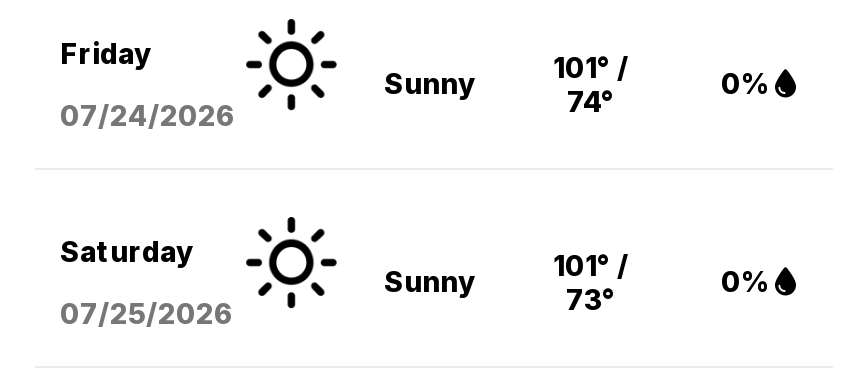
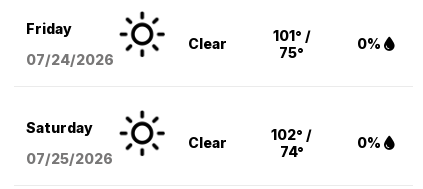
- Sunny
+ Clear

- 74°
+ 75°

- Sunny
- 101° /
- 73°
+ Clear
+ 102° /
+ 74°
